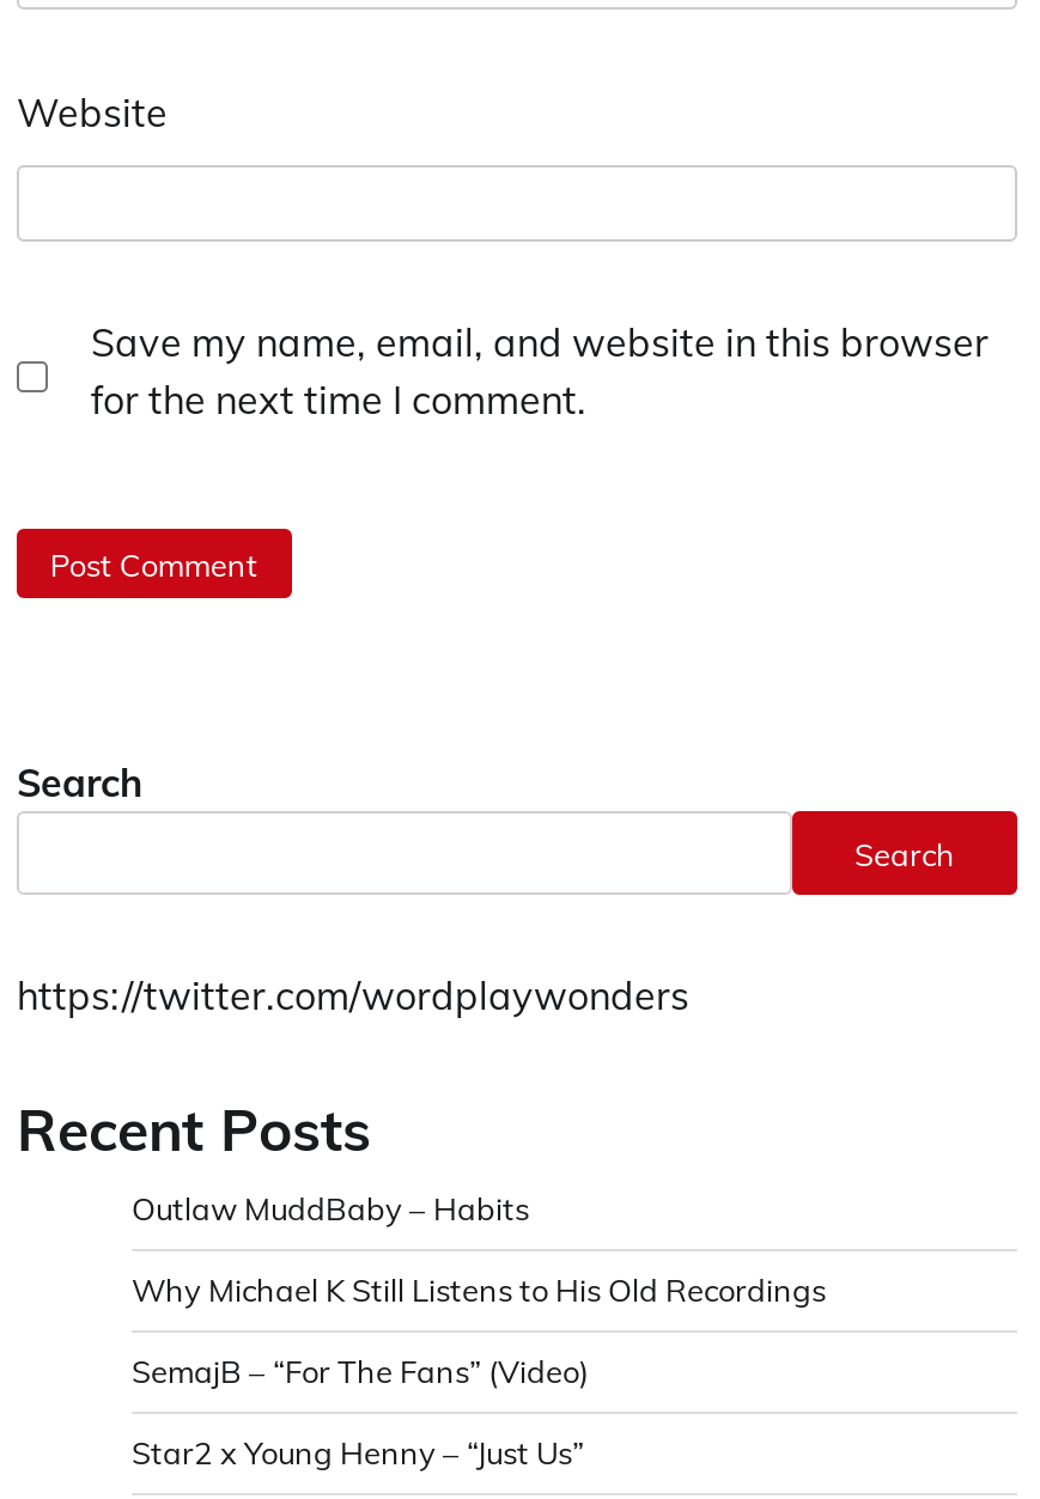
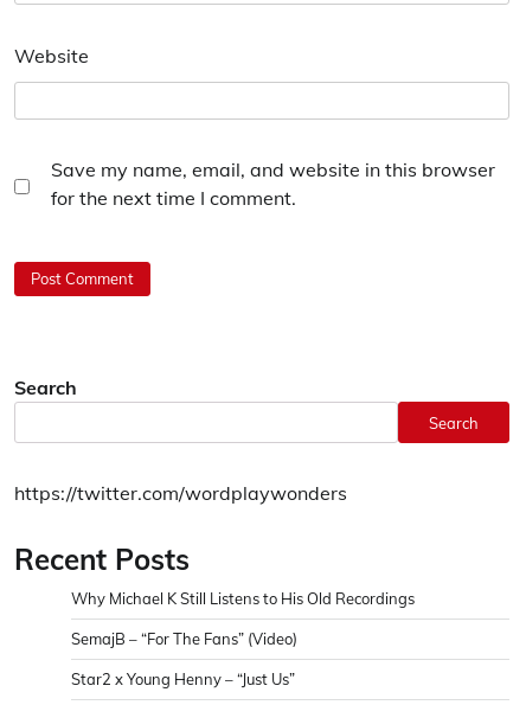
- Outlaw MuddBaby – Habits
